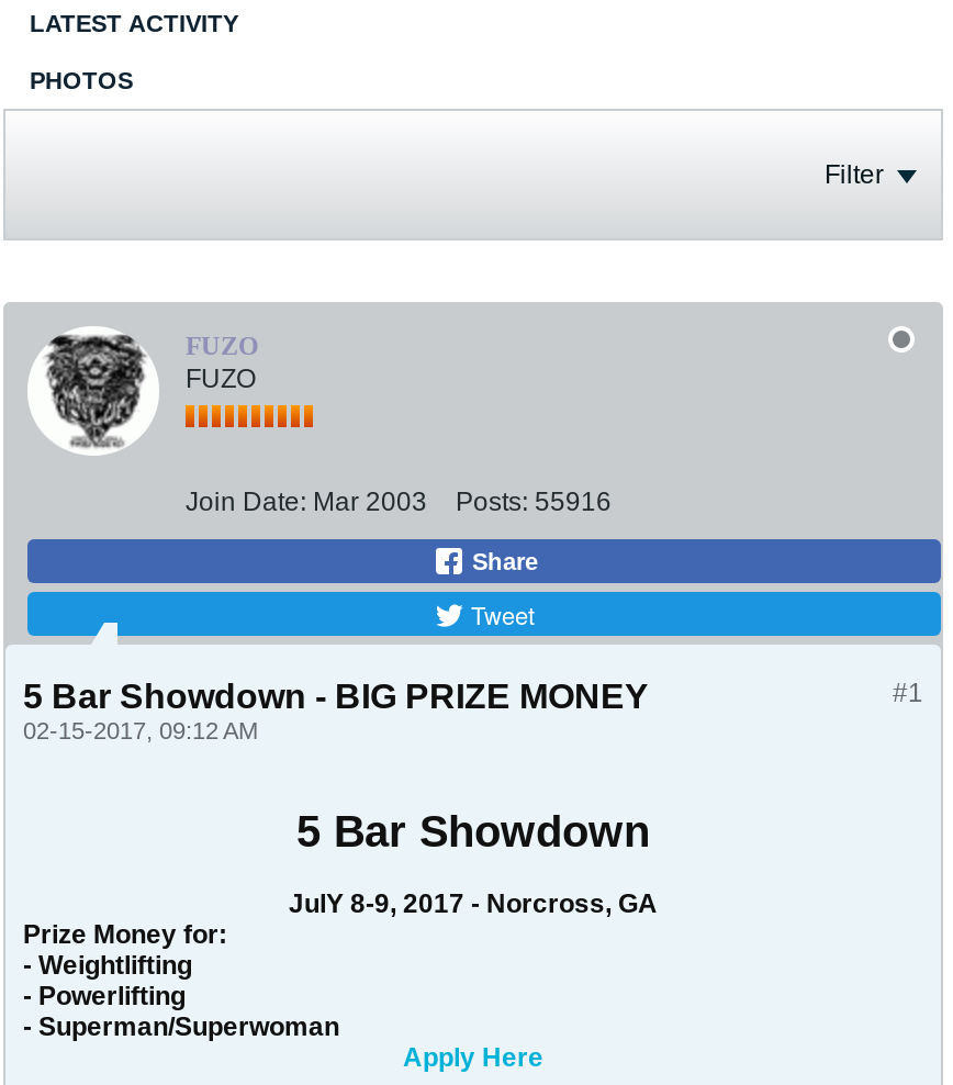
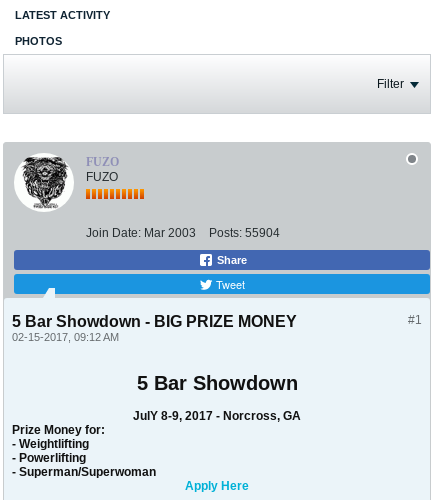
- Join Date: Mar 2003 Posts: 55916
+ Join Date: Mar 2003 Posts: 55904
